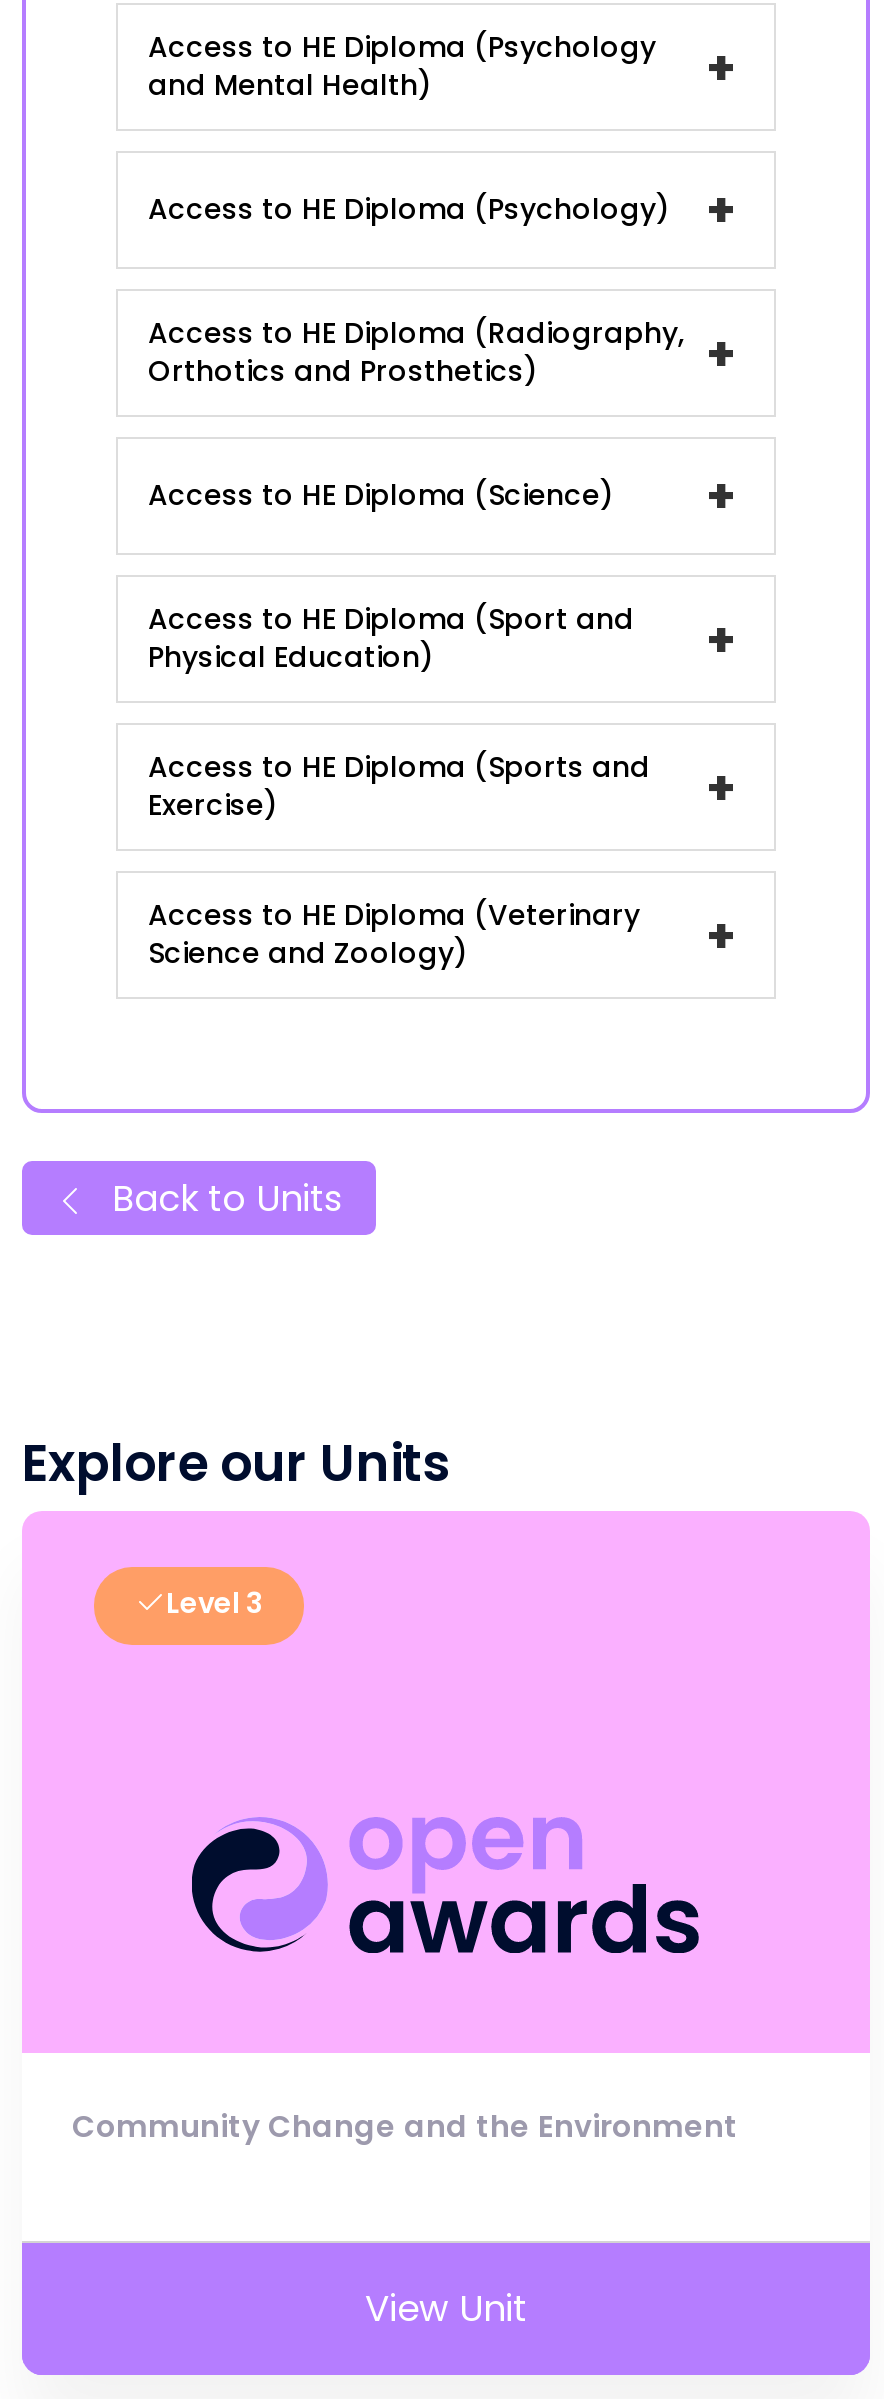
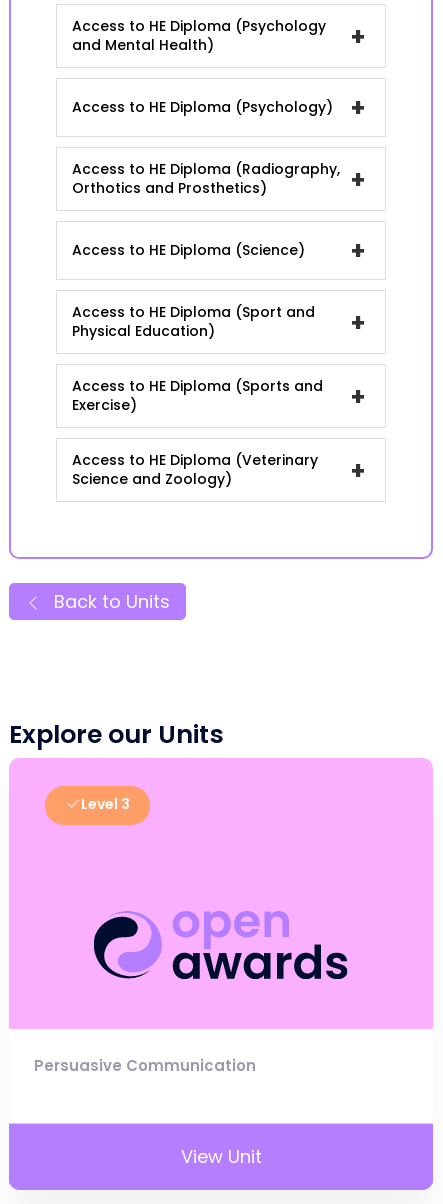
- Community Change and the Environment
+ Persuasive Communication
